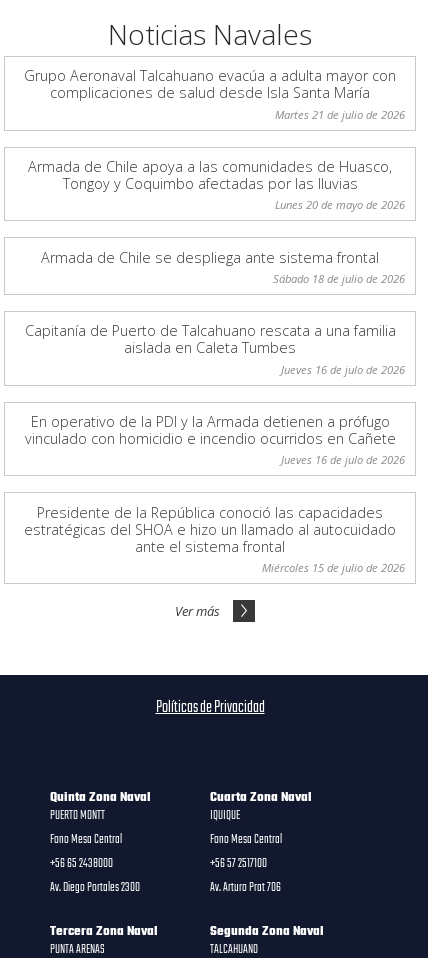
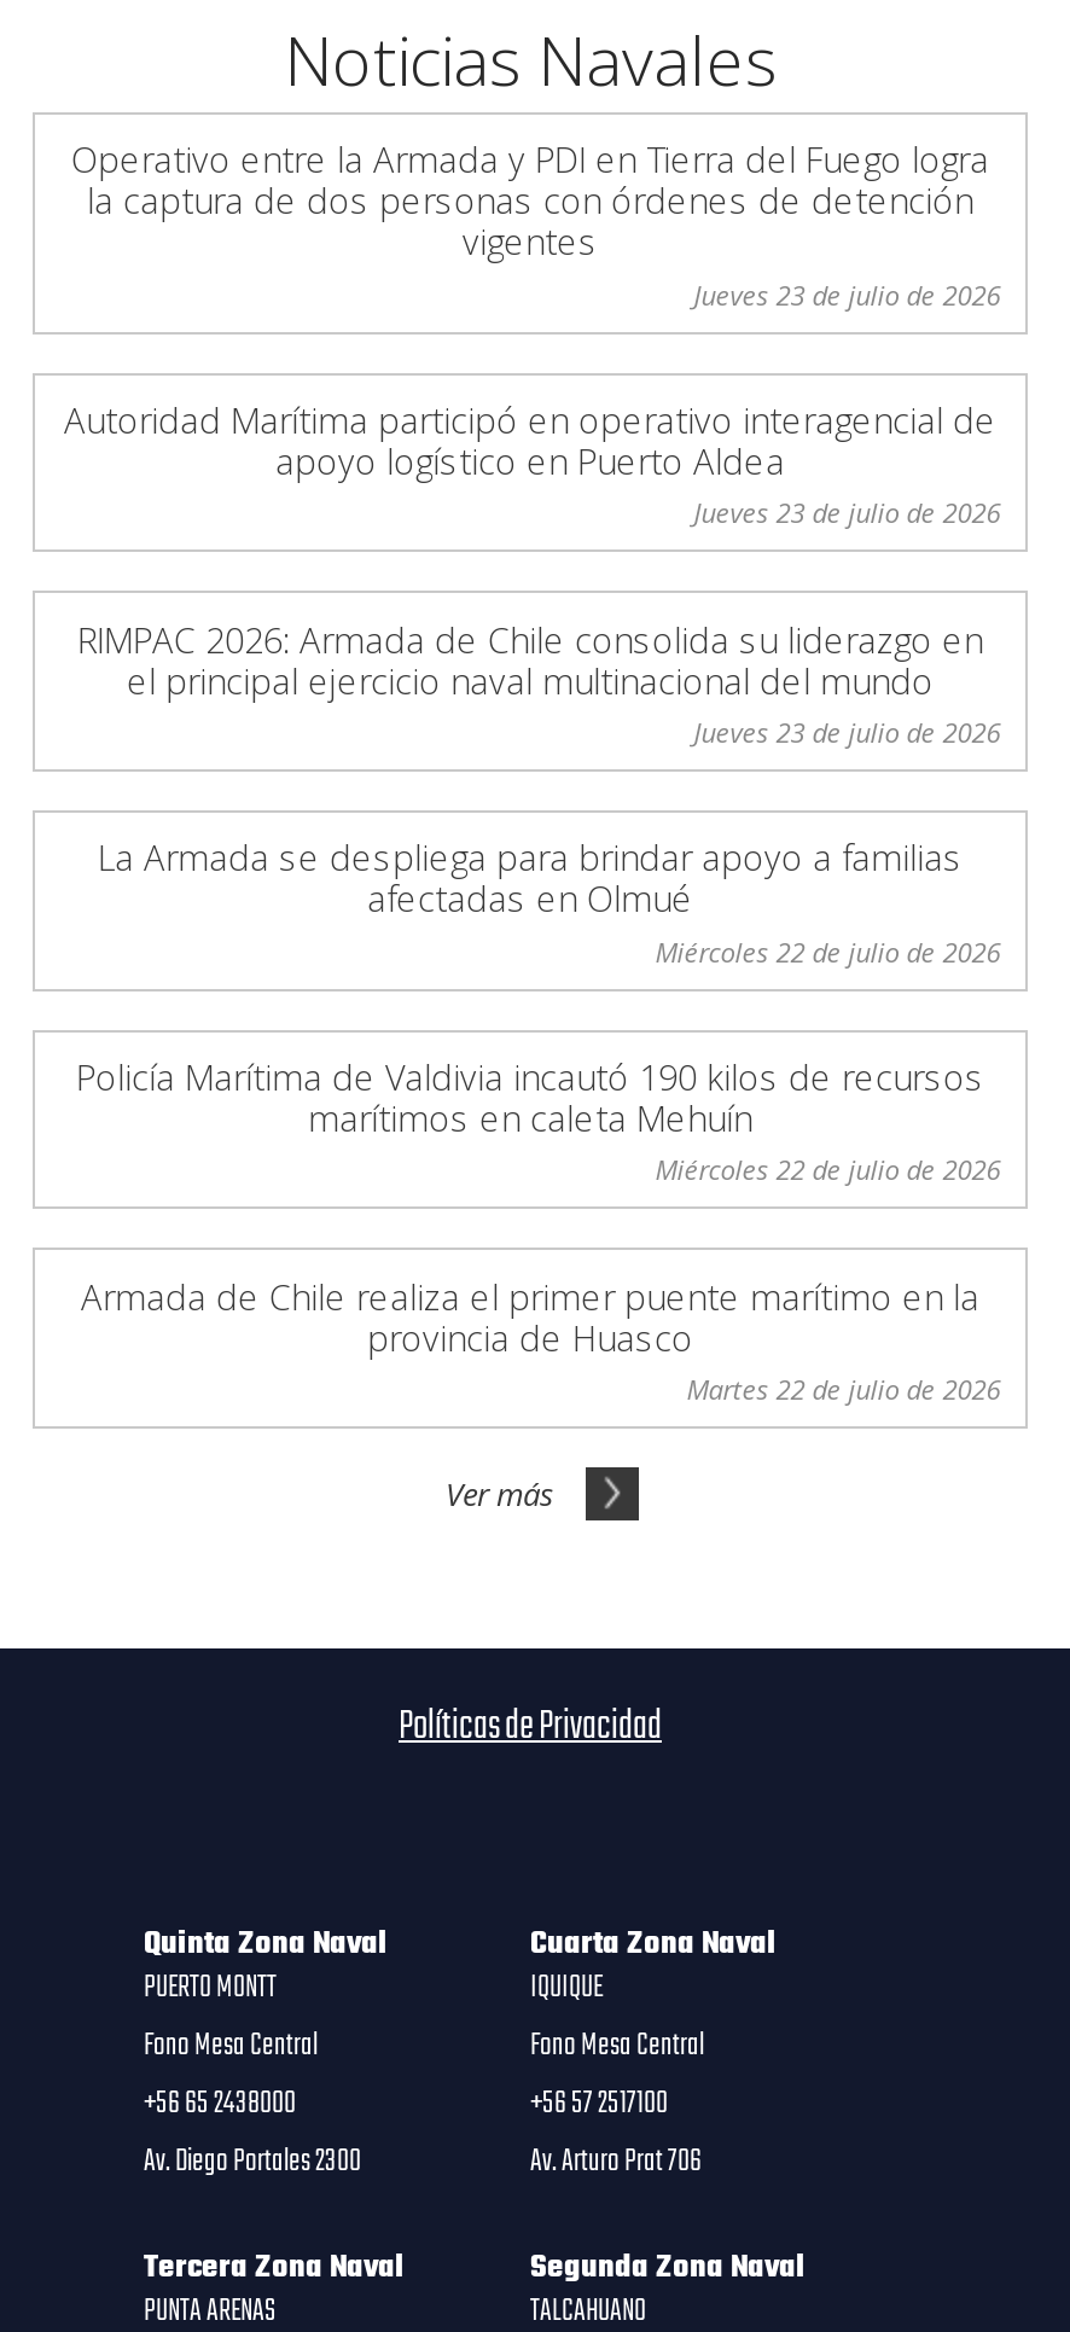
- Grupo Aeronaval Talcahuano evacúa a adulta mayor con
- complicaciones de salud desde Isla Santa María
- Martes 21 de julio de 2026
+ Operativo entre la Armada y PDI en Tierra del Fuego logra
+ la captura de dos personas con órdenes de detención
+ vigentes
+ Jueves 23 de julio de 2026

- Armada de Chile apoya a las comunidades de Huasco,
- Tongoy y Coquimbo afectadas por las lluvias
- Lunes 20 de mayo de 2026
+ Autoridad Marítima participó en operativo interagencial de
+ apoyo logístico en Puerto Aldea
+ Jueves 23 de julio de 2026

- Armada de Chile se despliega ante sistema frontal
- Sábado 18 de julio de 2026
+ RIMPAC 2026: Armada de Chile consolida su liderazgo en
+ el principal ejercicio naval multinacional del mundo
+ Jueves 23 de julio de 2026

- Capitanía de Puerto de Talcahuano rescata a una familia
- aislada en Caleta Tumbes
- Jueves 16 de julo de 2026
+ La Armada se despliega para brindar apoyo a familias
+ afectadas en Olmué
+ Miércoles 22 de julio de 2026

- En operativo de la PDI y la Armada detienen a prófugo
- vinculado con homicidio e incendio ocurridos en Cañete
- Jueves 16 de julo de 2026
+ Policía Marítima de Valdivia incautó 190 kilos de recursos
+ marítimos en caleta Mehuín
+ Miércoles 22 de julio de 2026

- Presidente de la República conoció las capacidades
- estratégicas del SHOA e hizo un llamado al autocuidado
- ante el sistema frontal
- Miércoles 15 de julio de 2026
+ Armada de Chile realiza el primer puente marítimo en la
+ provincia de Huasco
+ Martes 22 de julio de 2026
